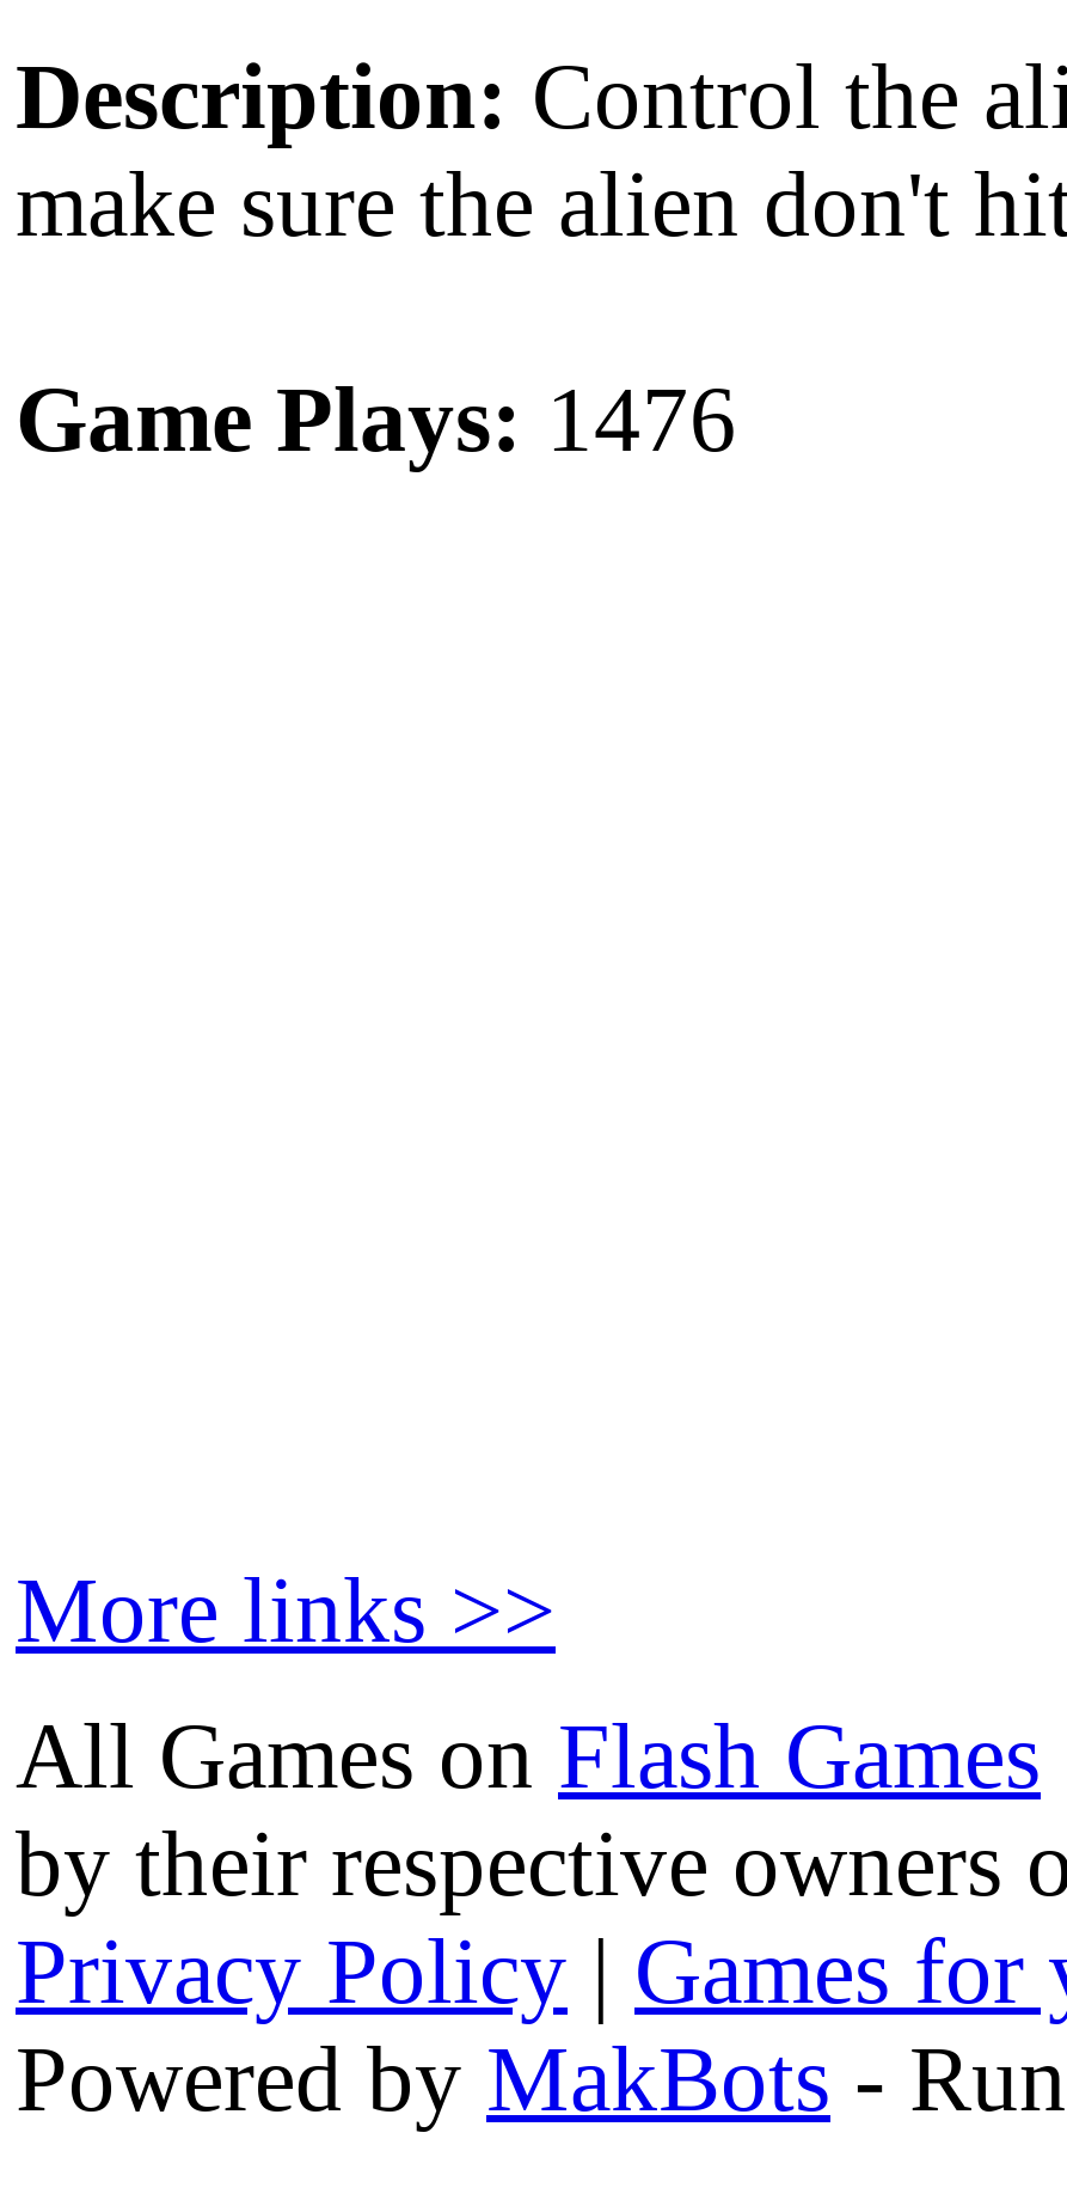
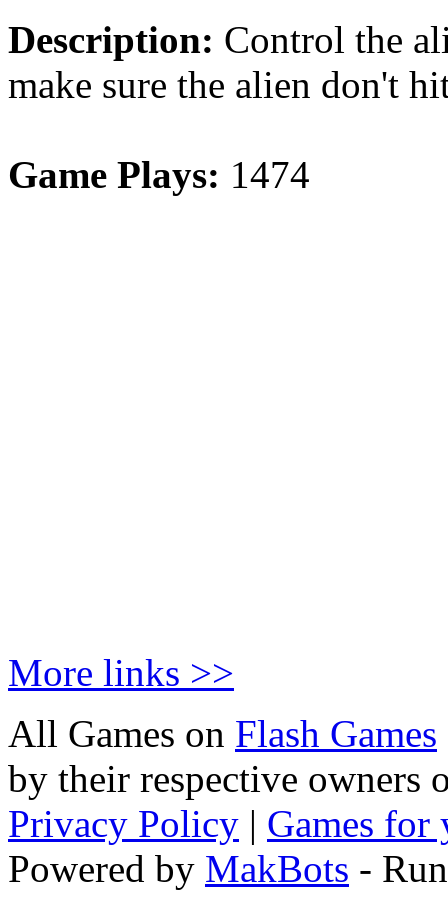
- Game Plays: 1476
+ Game Plays: 1474
